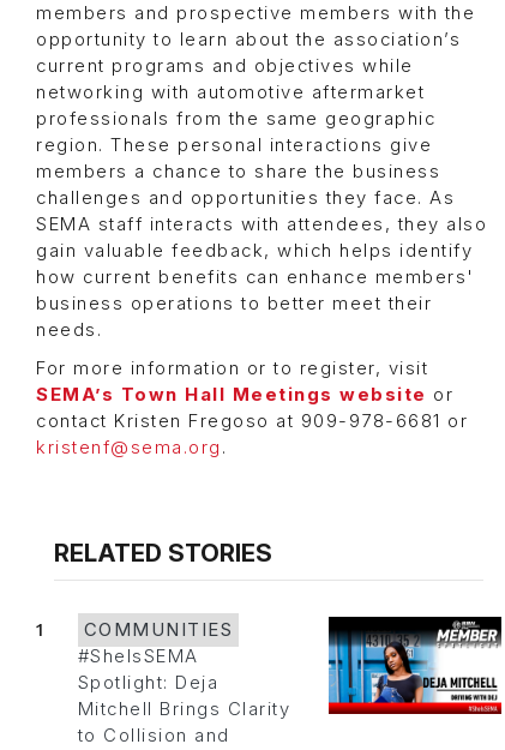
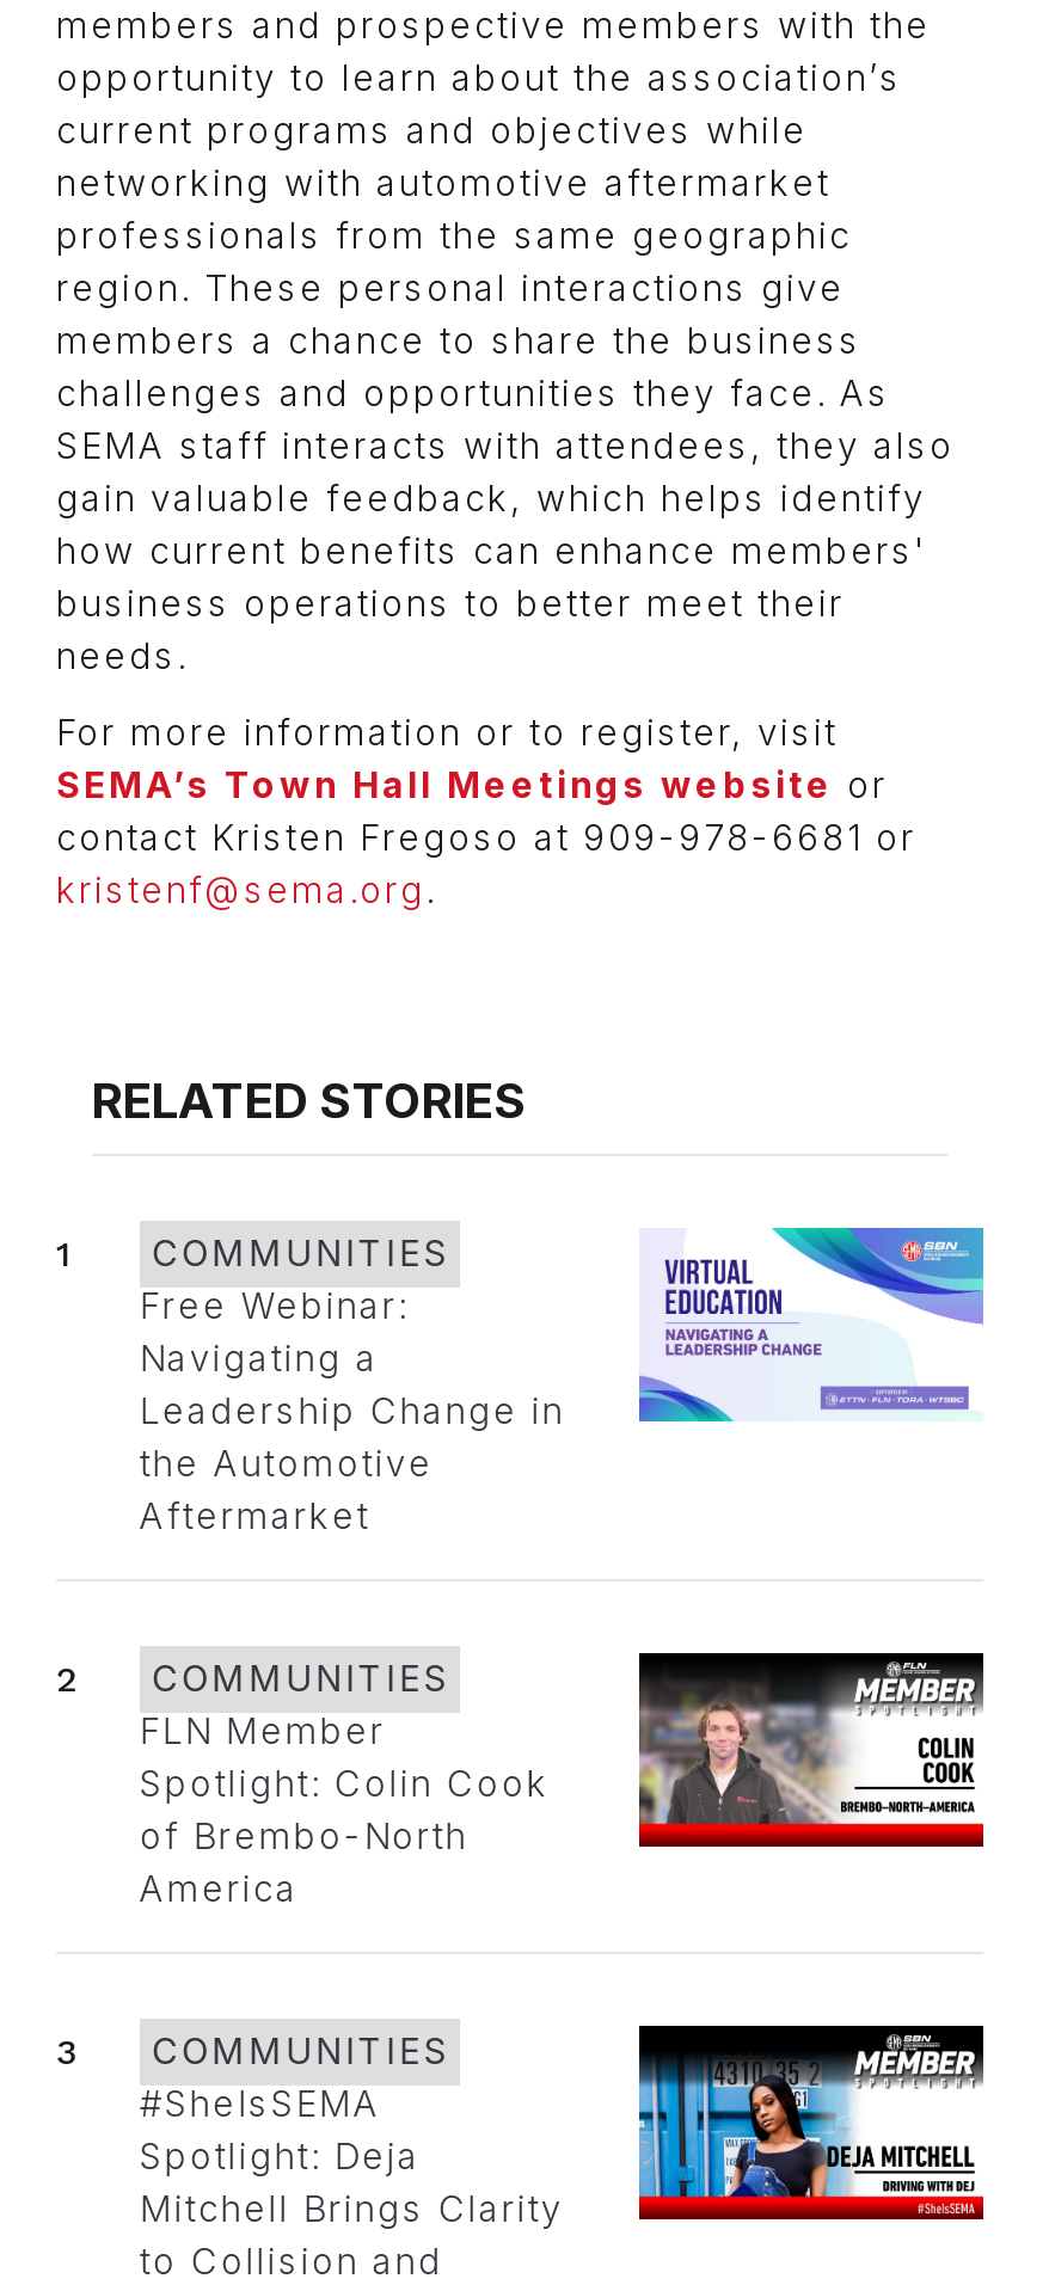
+ [image]
+ Free Webinar:
+ Navigating a
+ Leadership Change in
+ the Automotive
+ Aftermarket

+ [image]
+ 2
+ COMMUNITIES
+ FLN Member
+ Spotlight: Colin Cook
+ of Brembo-North
+ America

+ 3
+ COMMUNITIES
